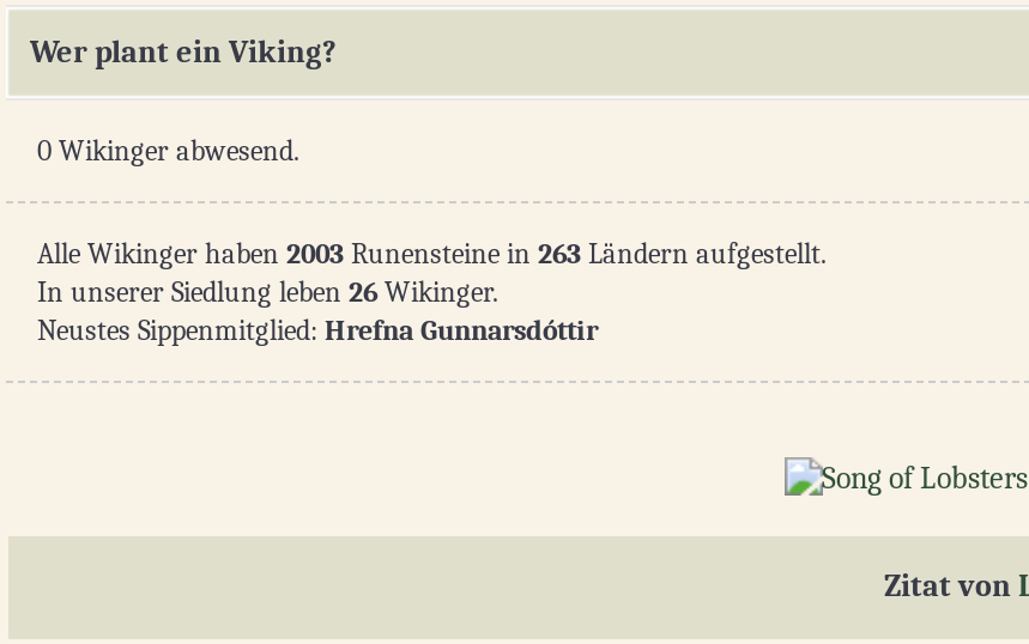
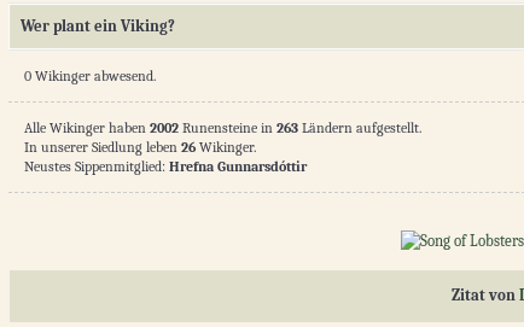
- Alle Wikinger haben 2003 Runensteine in 263 Ländern aufgestellt.
+ Alle Wikinger haben 2002 Runensteine in 263 Ländern aufgestellt.
